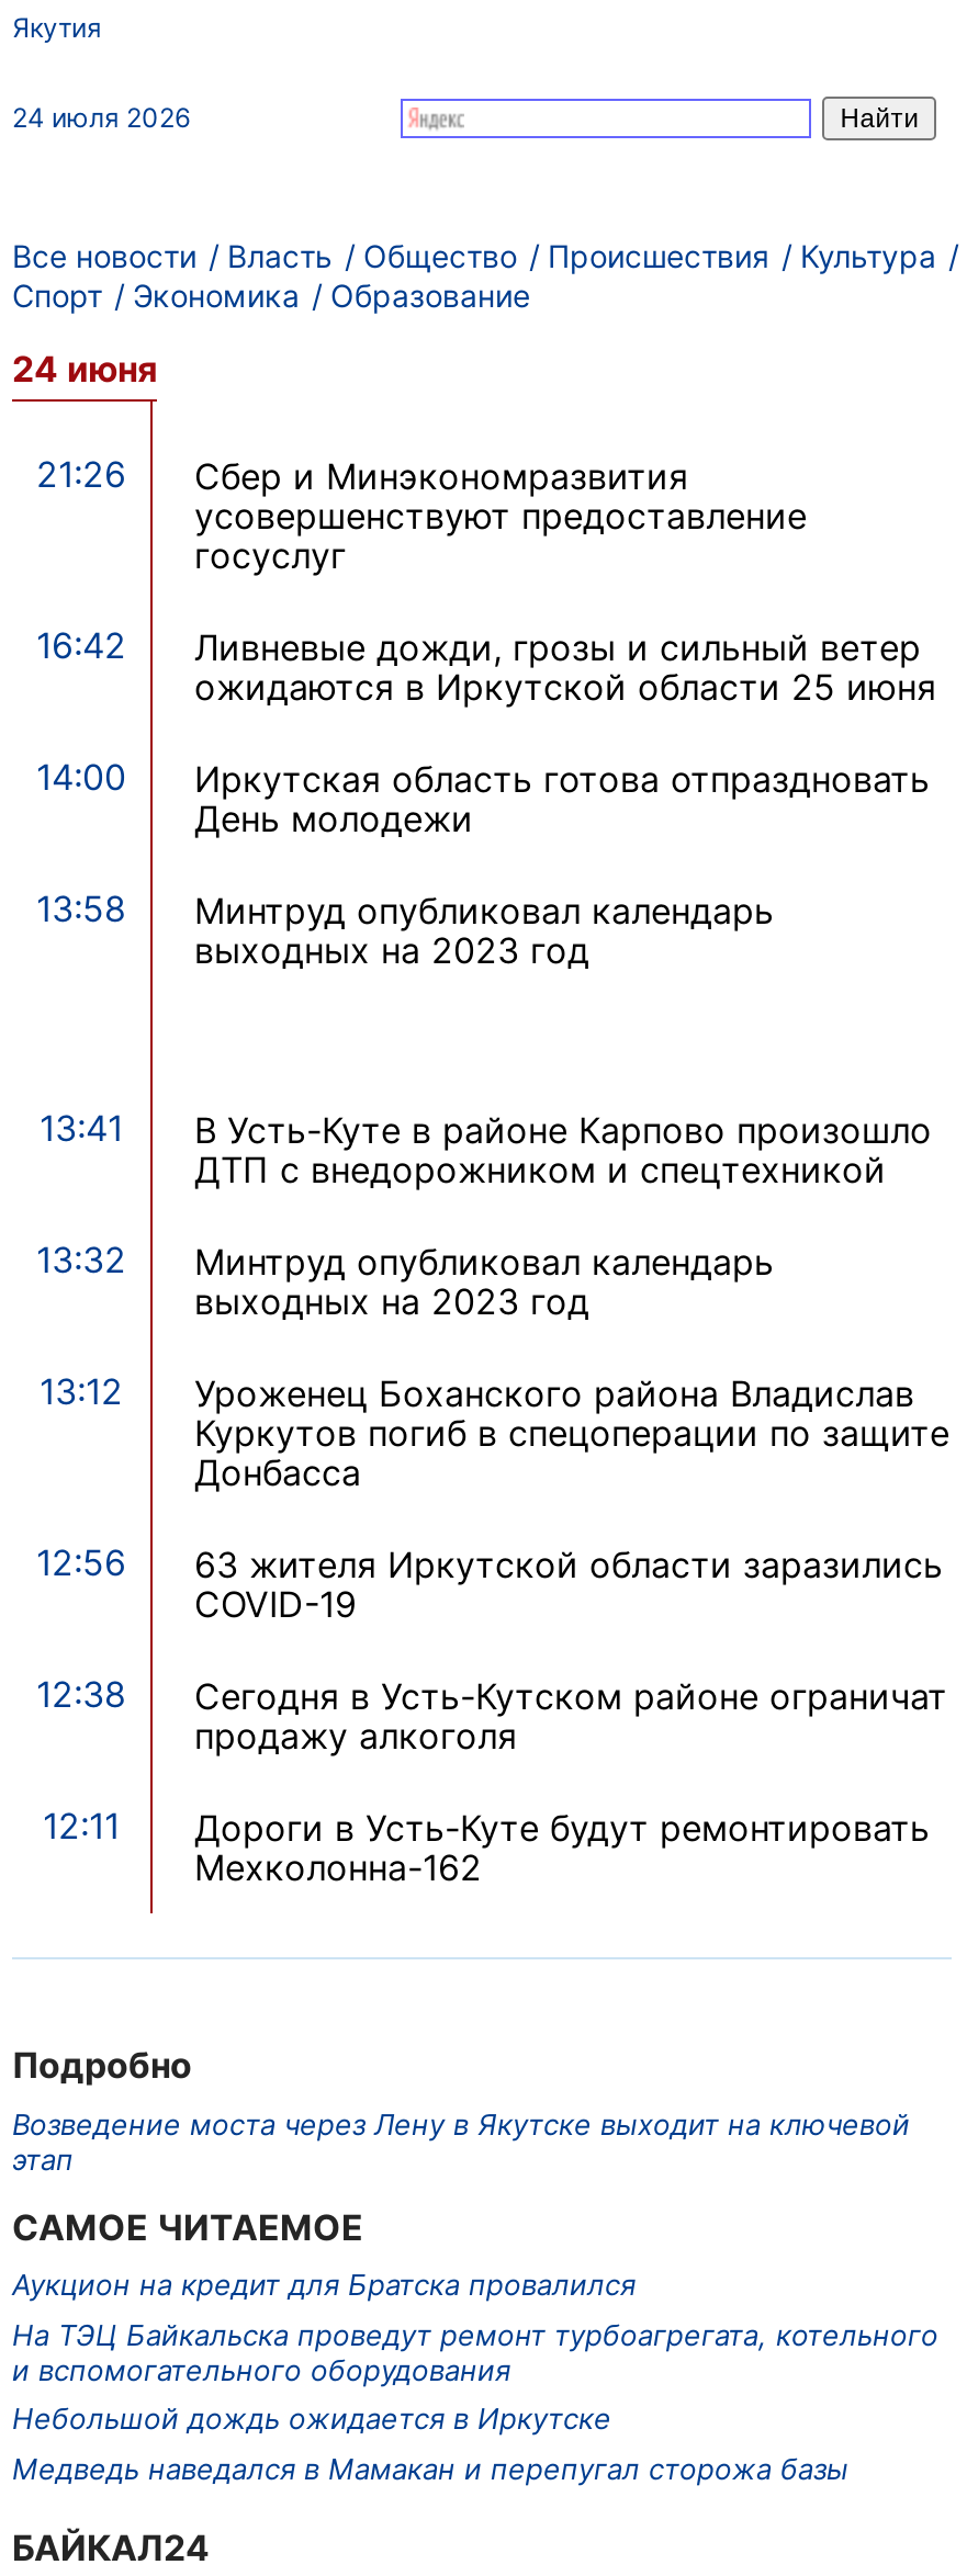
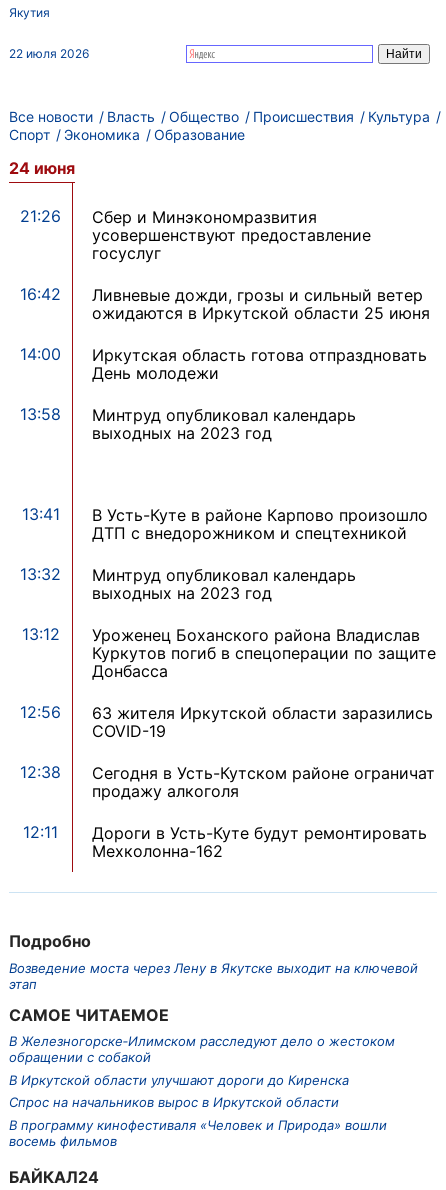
- 24 июля 2026
+ 22 июля 2026

- Аукцион на кредит для Братска провалился
- На ТЭЦ Байкальска проведут ремонт турбоагрегата, котельного
- и вспомогательного оборудования
- Небольшой дождь ожидается в Иркутске
- Медведь наведался в Мамакан и перепугал сторожа базы
+ В Железногорске‑Илимском расследуют дело о жестоком
+ обращении с собакой
+ В Иркутской области улучшают дороги до Киренска
+ Спрос на начальников вырос в Иркутской области
+ В программу кинофестиваля «Человек и Природа» вошли
+ восемь фильмов
